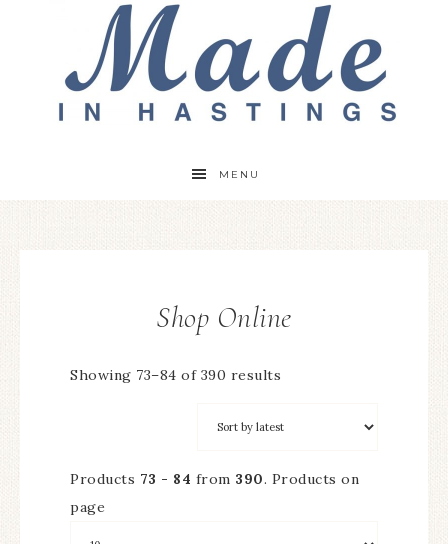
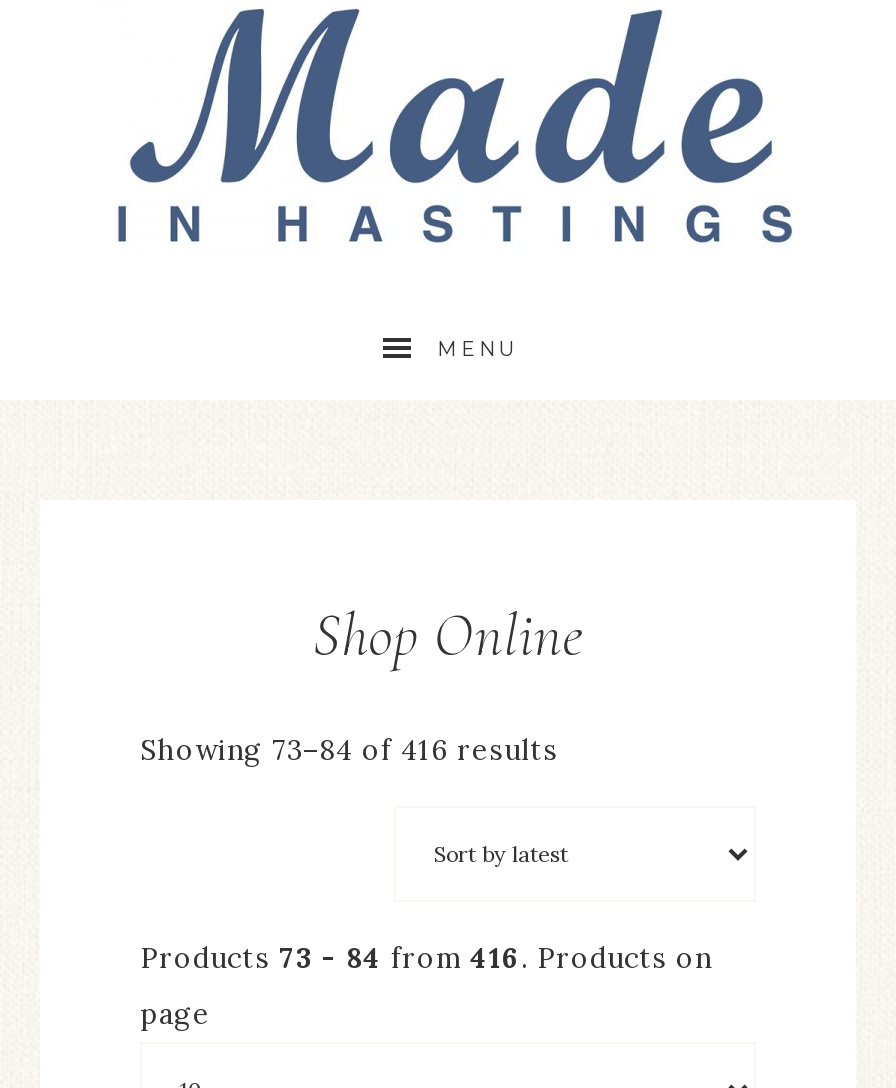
- Showing 73–84 of 390 results
+ Showing 73–84 of 416 results

- Products 73 - 84 from 390. Products on
+ Products 73 - 84 from 416. Products on
